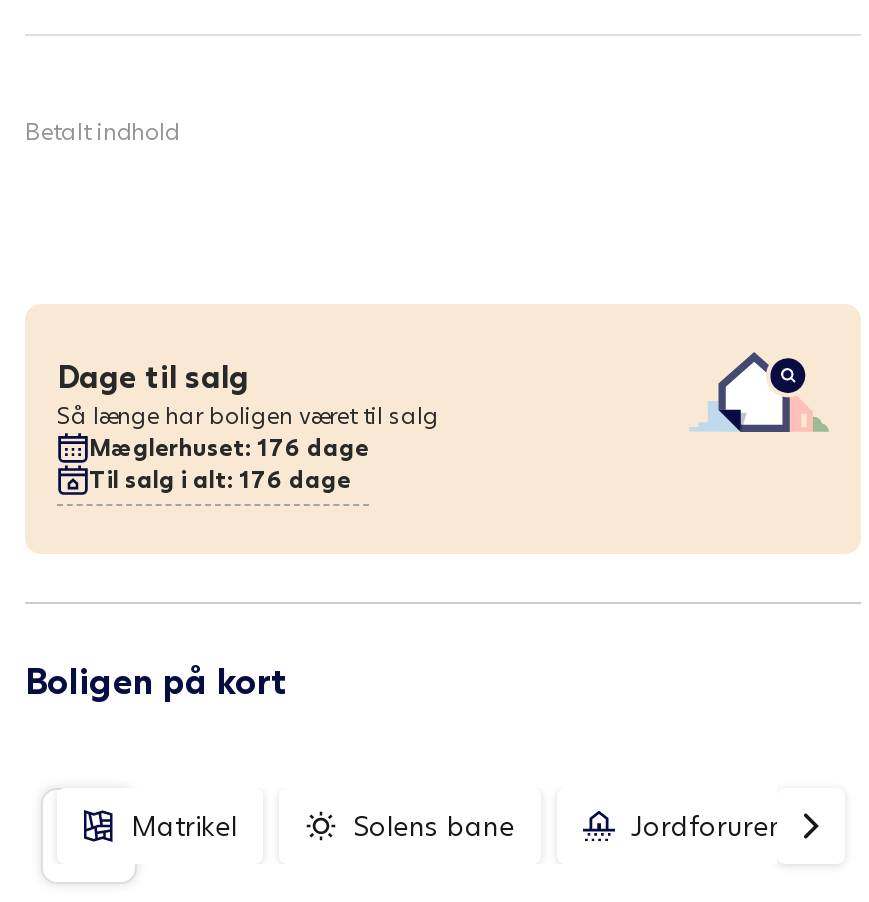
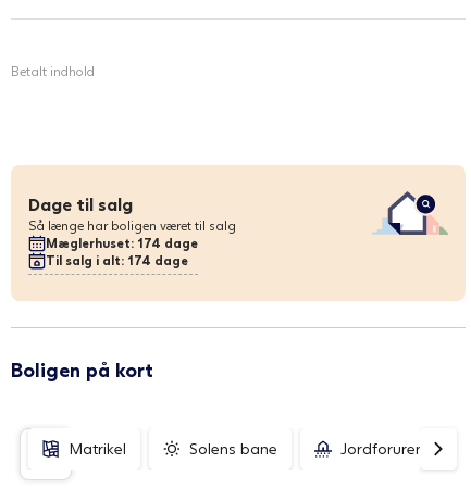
- Mæglerhuset: 176 dage
+ Mæglerhuset: 174 dage

- Til salg i alt: 176 dage
+ Til salg i alt: 174 dage
